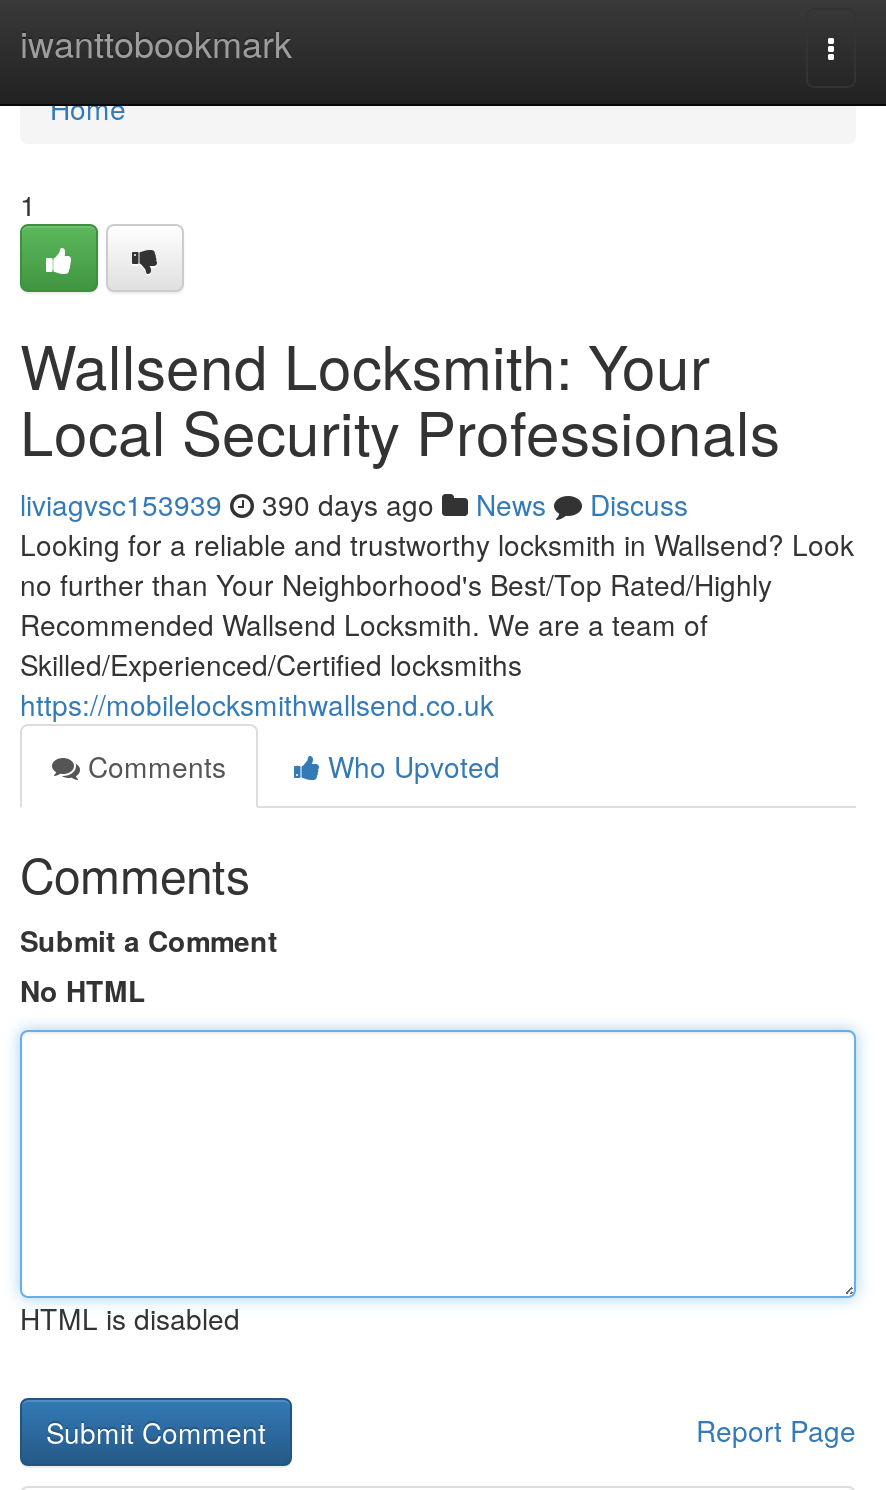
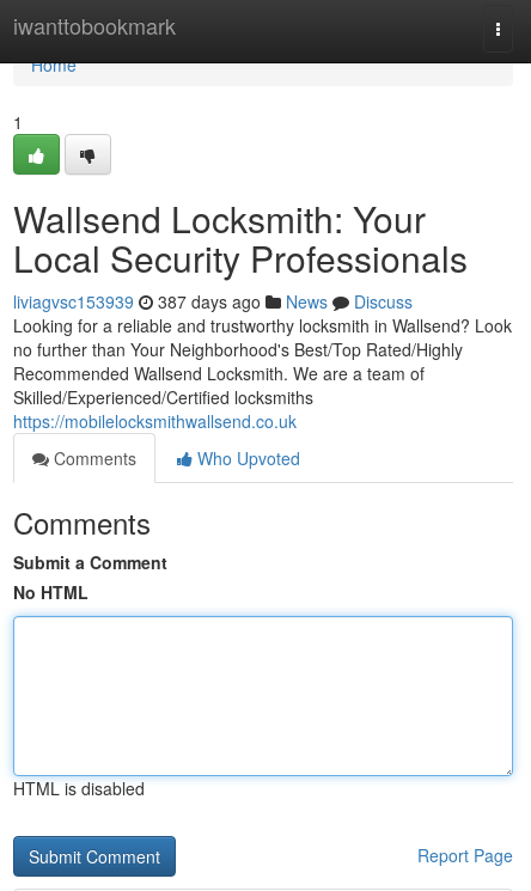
- liviagvsc153939 390 days ago News Discuss
+ liviagvsc153939 387 days ago News Discuss
